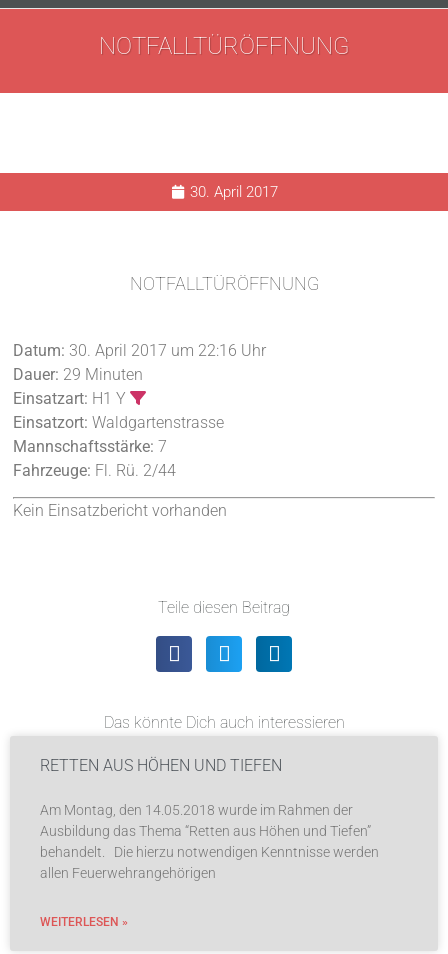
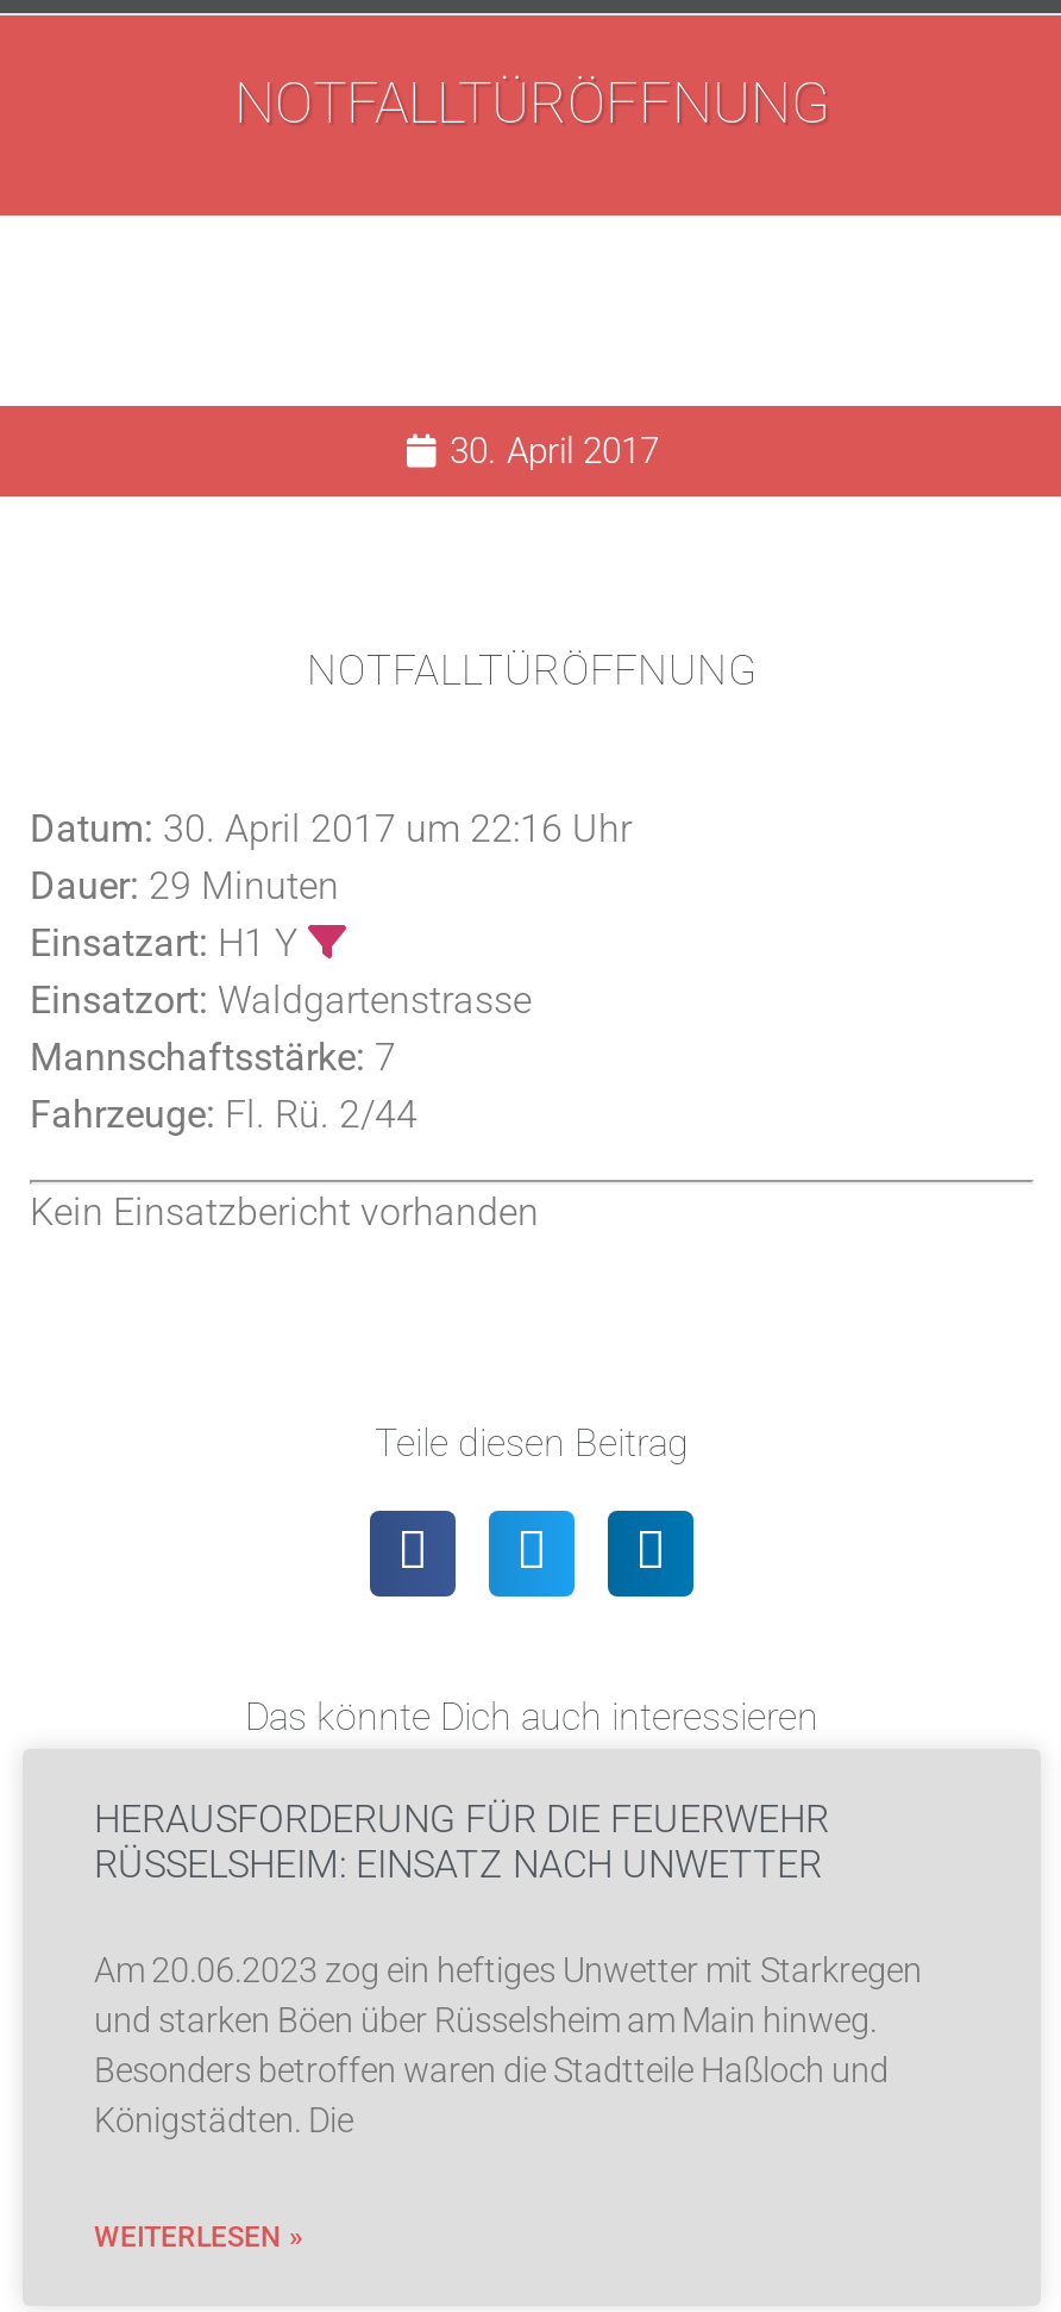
- RETTEN AUS HÖHEN UND TIEFEN
+ HERAUSFORDERUNG FÜR DIE FEUERWEHR
+ RÜSSELSHEIM: EINSATZ NACH UNWETTER

- Am Montag, den 14.05.2018 wurde im Rahmen der
- Ausbildung das Thema “Retten aus Höhen und Tiefen”
- behandelt. Die hierzu notwendigen Kenntnisse werden
- allen Feuerwehrangehörigen
+ Am 20.06.2023 zog ein heftiges Unwetter mit Starkregen
+ und starken Böen über Rüsselsheim am Main hinweg.
+ Besonders betroffen waren die Stadtteile Haßloch und
+ Königstädten. Die
